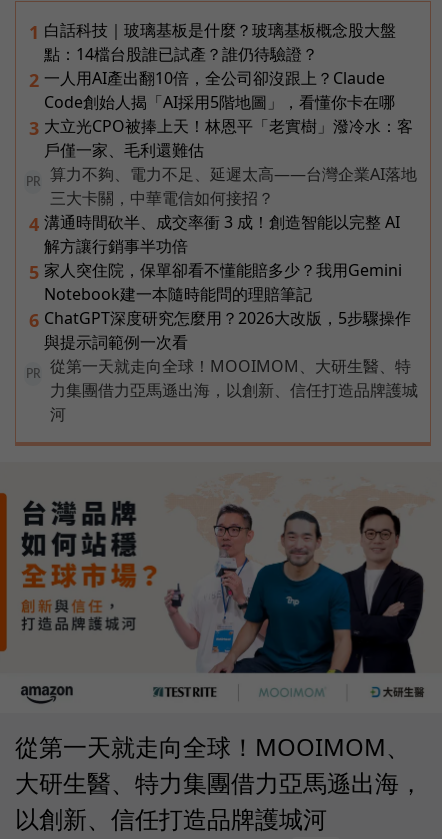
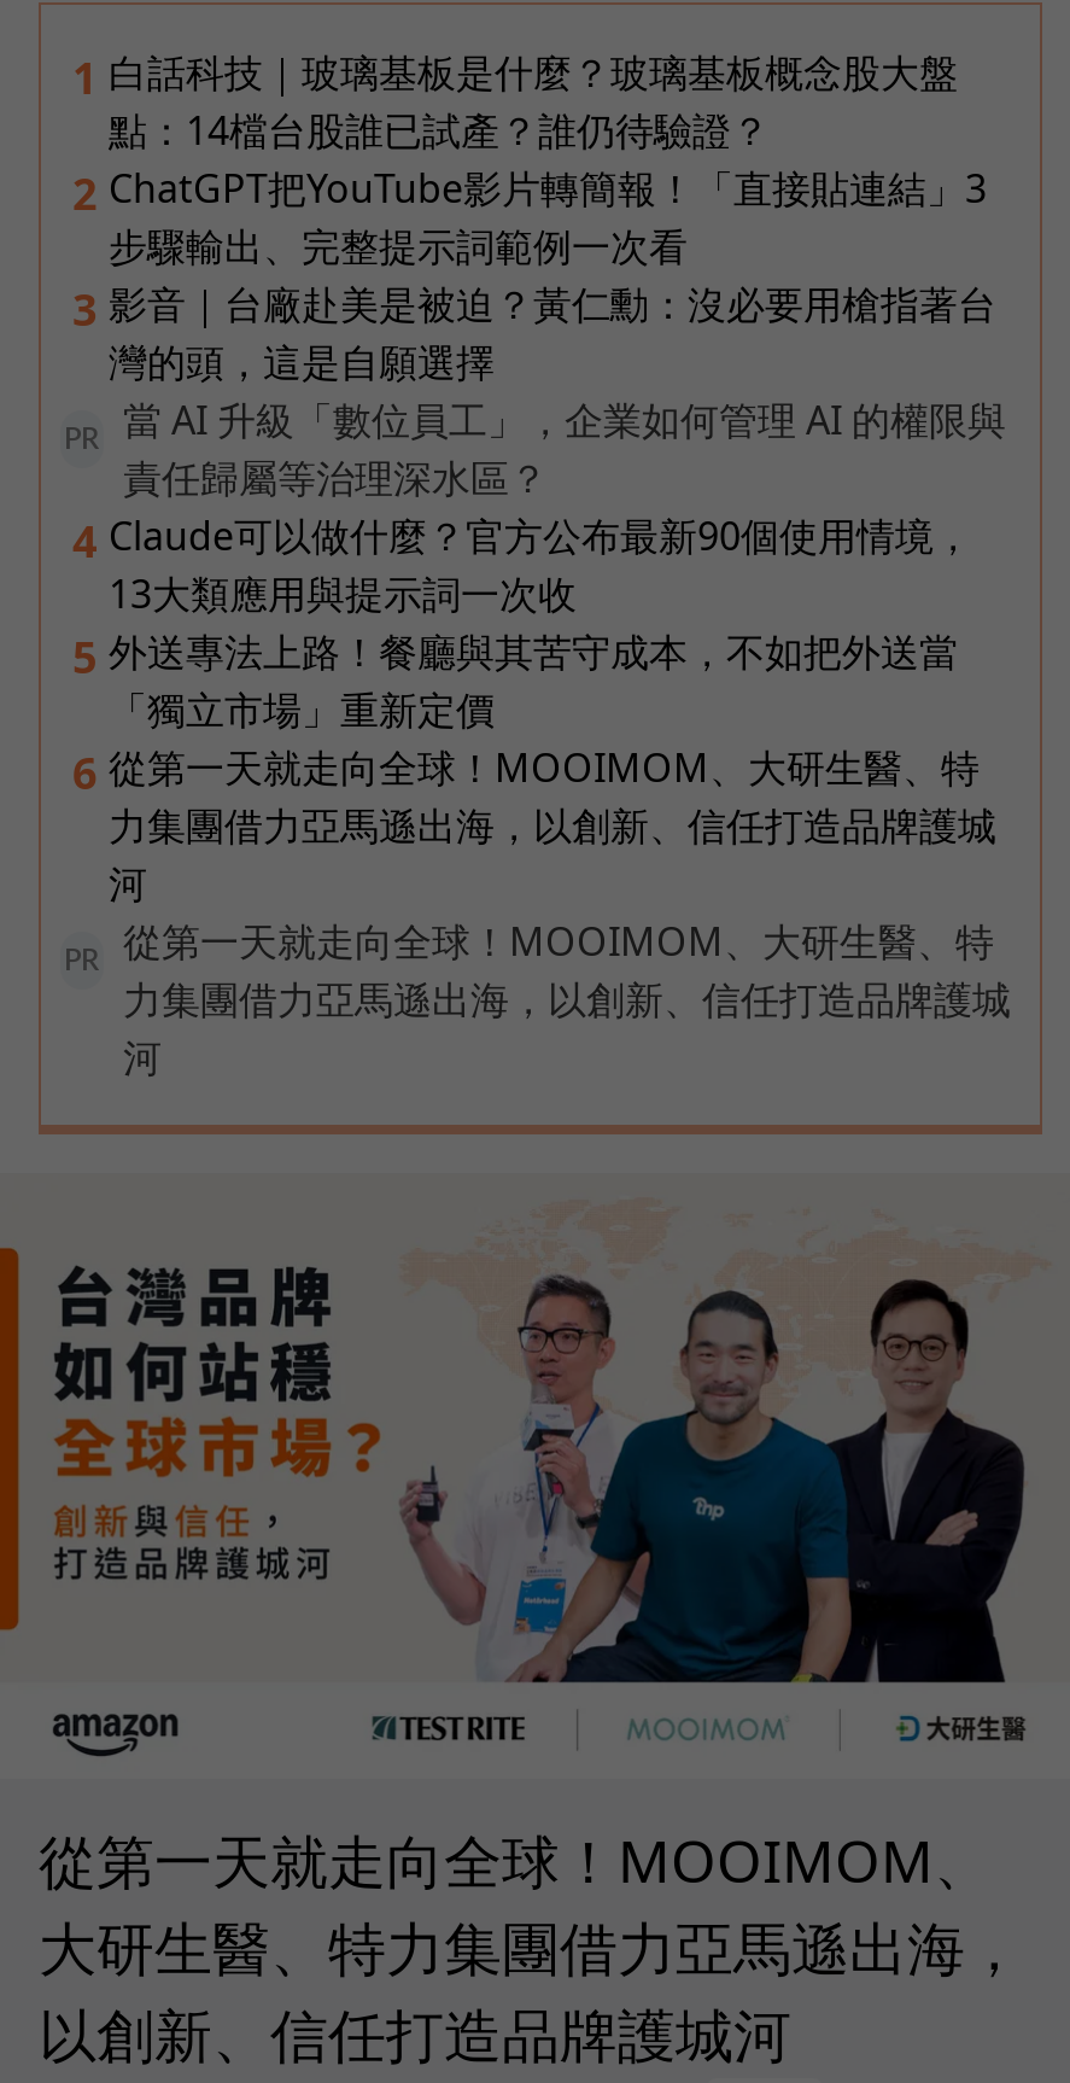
- 2 一人用AI產出翻10倍，全公司卻沒跟上？Claude
- Code創始人揭「AI採用5階地圖」，看懂你卡在哪
- 3 大立光CPO被捧上天！林恩平「老實樹」潑冷水：客
- 戶僅一家、毛利還難估
+ 2 ChatGPT把YouTube影片轉簡報！「直接貼連結」3
+ 步驟輸出、完整提示詞範例一次看
+ 3 影音｜台廠赴美是被迫？黃仁勳：沒必要用槍指著台
+ 灣的頭，這是自願選擇

- 算力不夠、電力不足、延遲太高——台灣企業AI落地
- 三大卡關，中華電信如何接招？
- 4 溝通時間砍半、成交率衝 3 成！創造智能以完整 AI
- 解方讓行銷事半功倍
- 5 家人突住院，保單卻看不懂能賠多少？我用Gemini
- Notebook建一本隨時能問的理賠筆記
- 6 ChatGPT深度研究怎麼用？2026大改版，5步驟操作
- 與提示詞範例一次看
+ 當 AI 升級「數位員工」，企業如何管理 AI 的權限與
+ 責任歸屬等治理深水區？
+ 4 Claude可以做什麼？官方公布最新90個使用情境，
+ 13大類應用與提示詞一次收
+ 5 外送專法上路！餐廳與其苦守成本，不如把外送當
+ 「獨立市場」重新定價
+ 6 從第一天就走向全球！MOOIMOM、大研生醫、特
+ 力集團借力亞馬遜出海，以創新、信任打造品牌護城
+ 河
